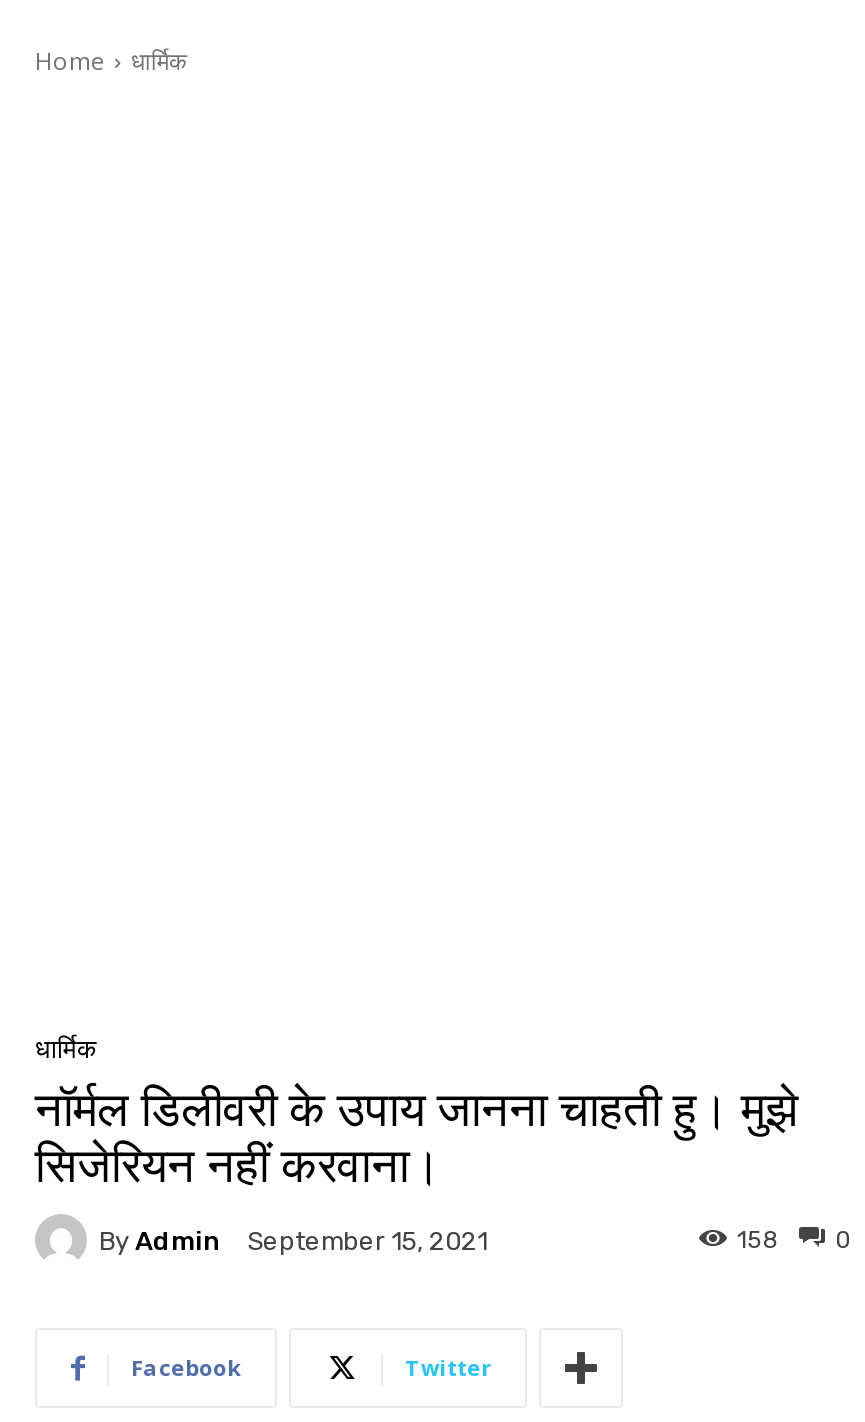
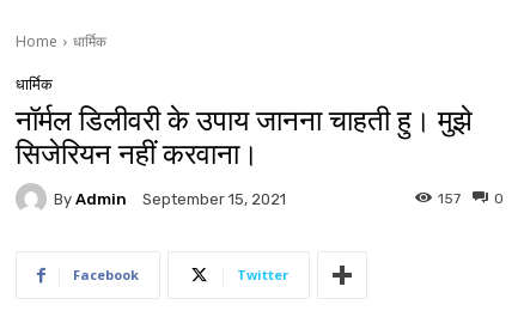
- 158 0
+ 157 0
